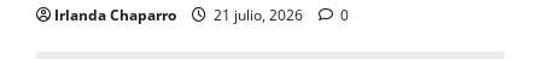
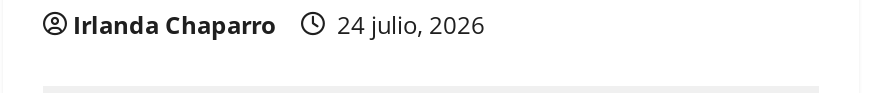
- 21 julio, 2026
- 0
+ 24 julio, 2026
